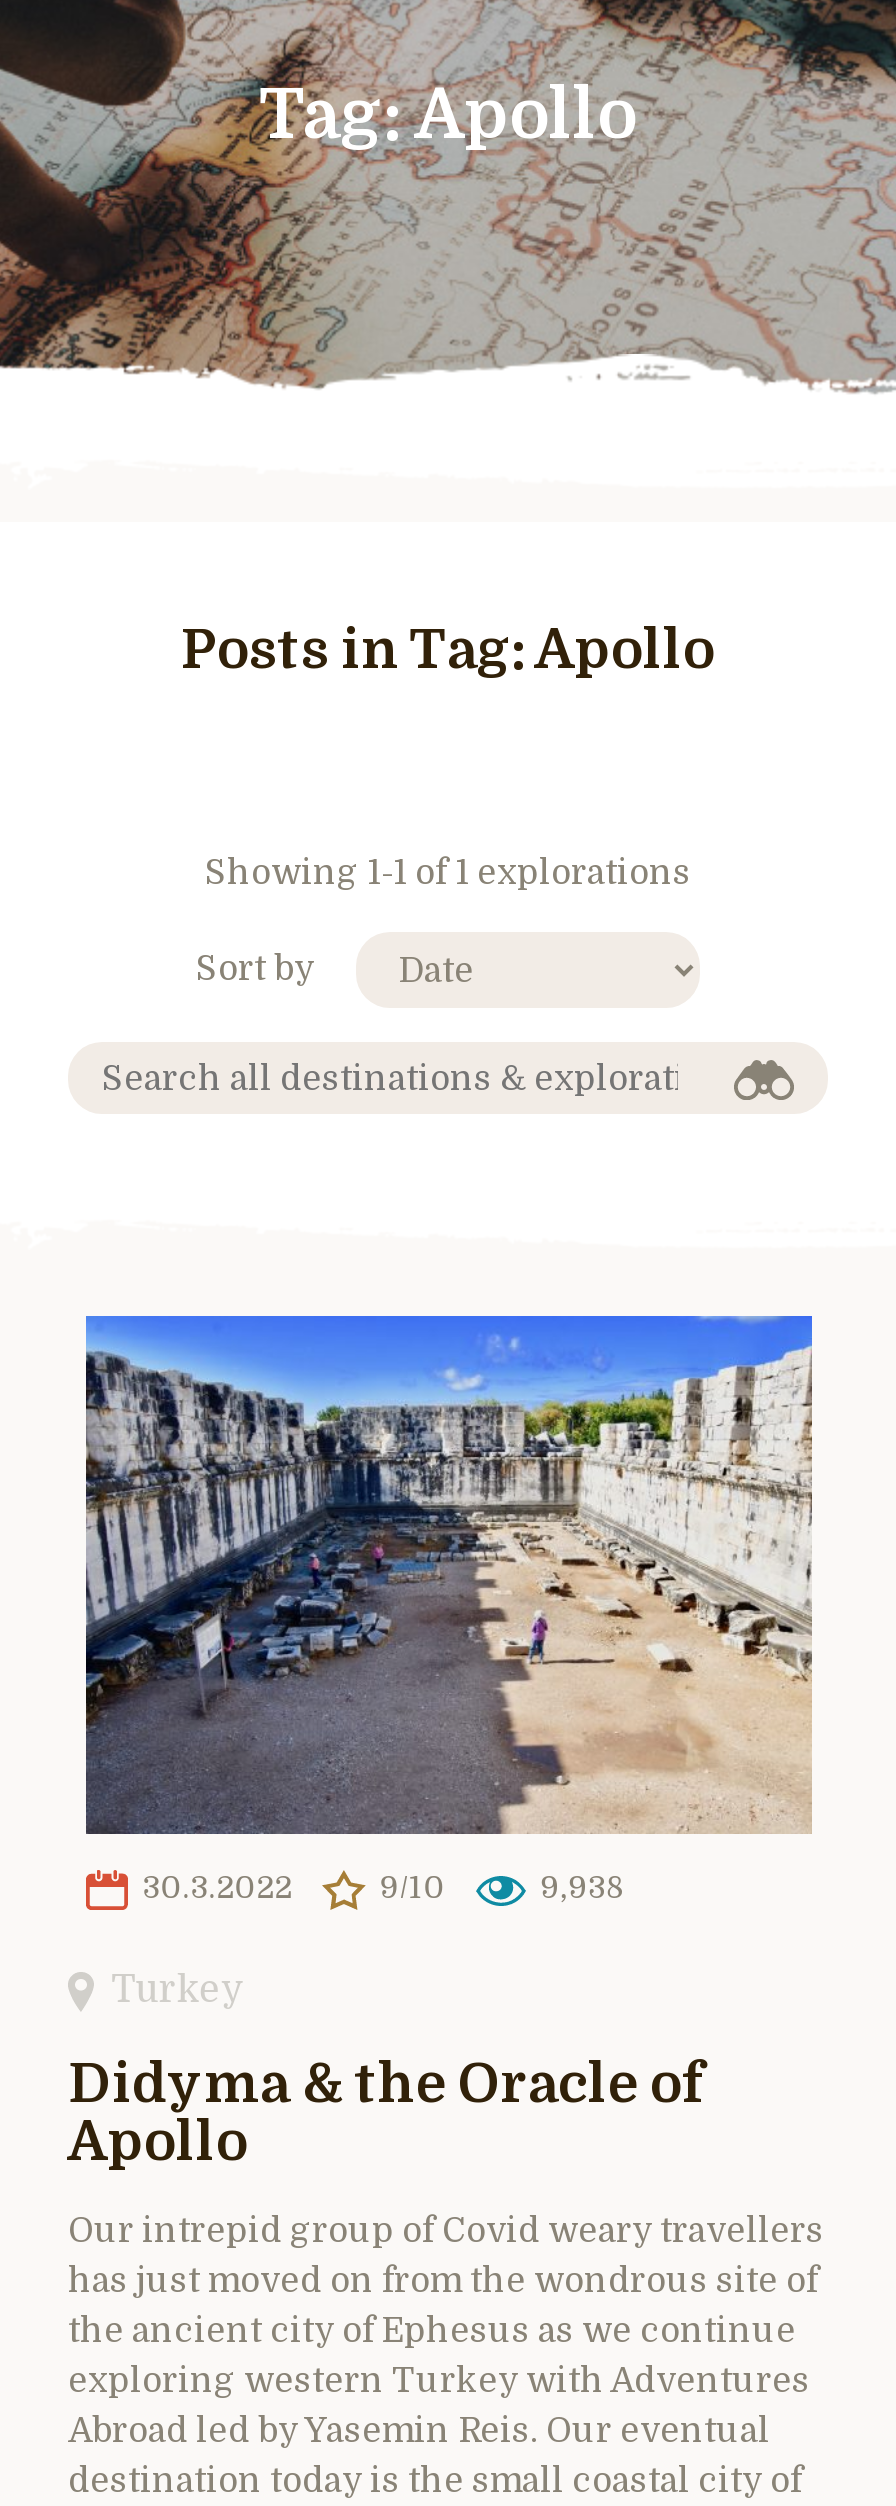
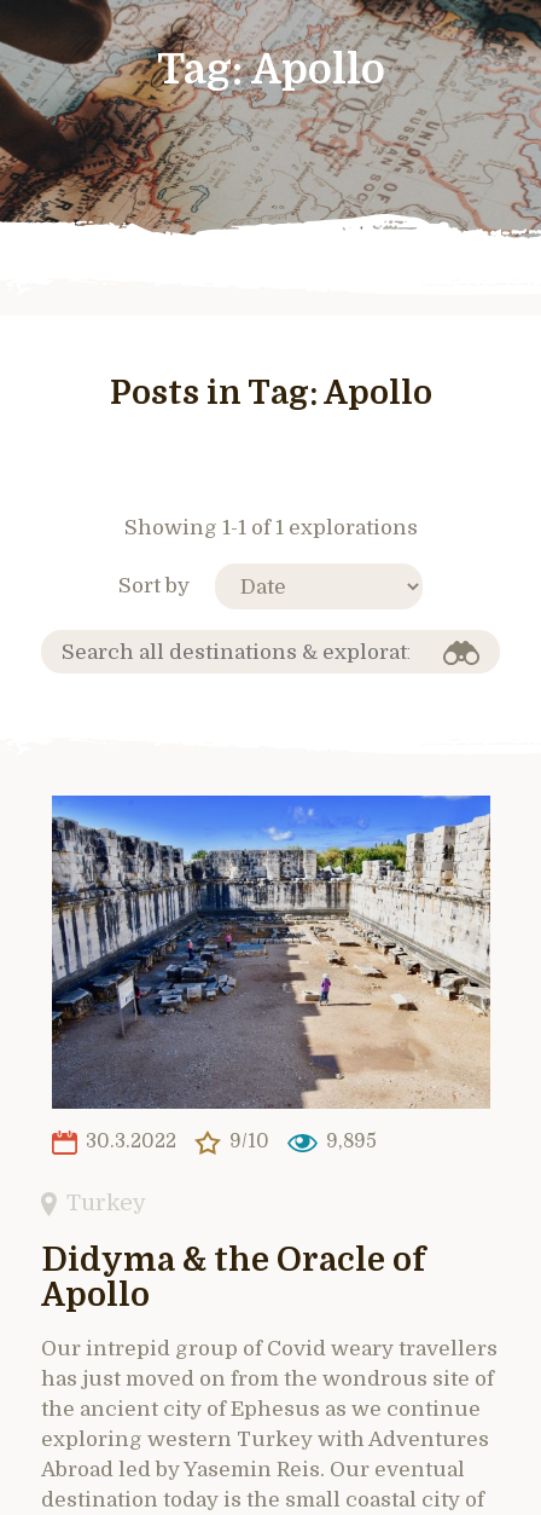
- 9,938
+ 9,895
